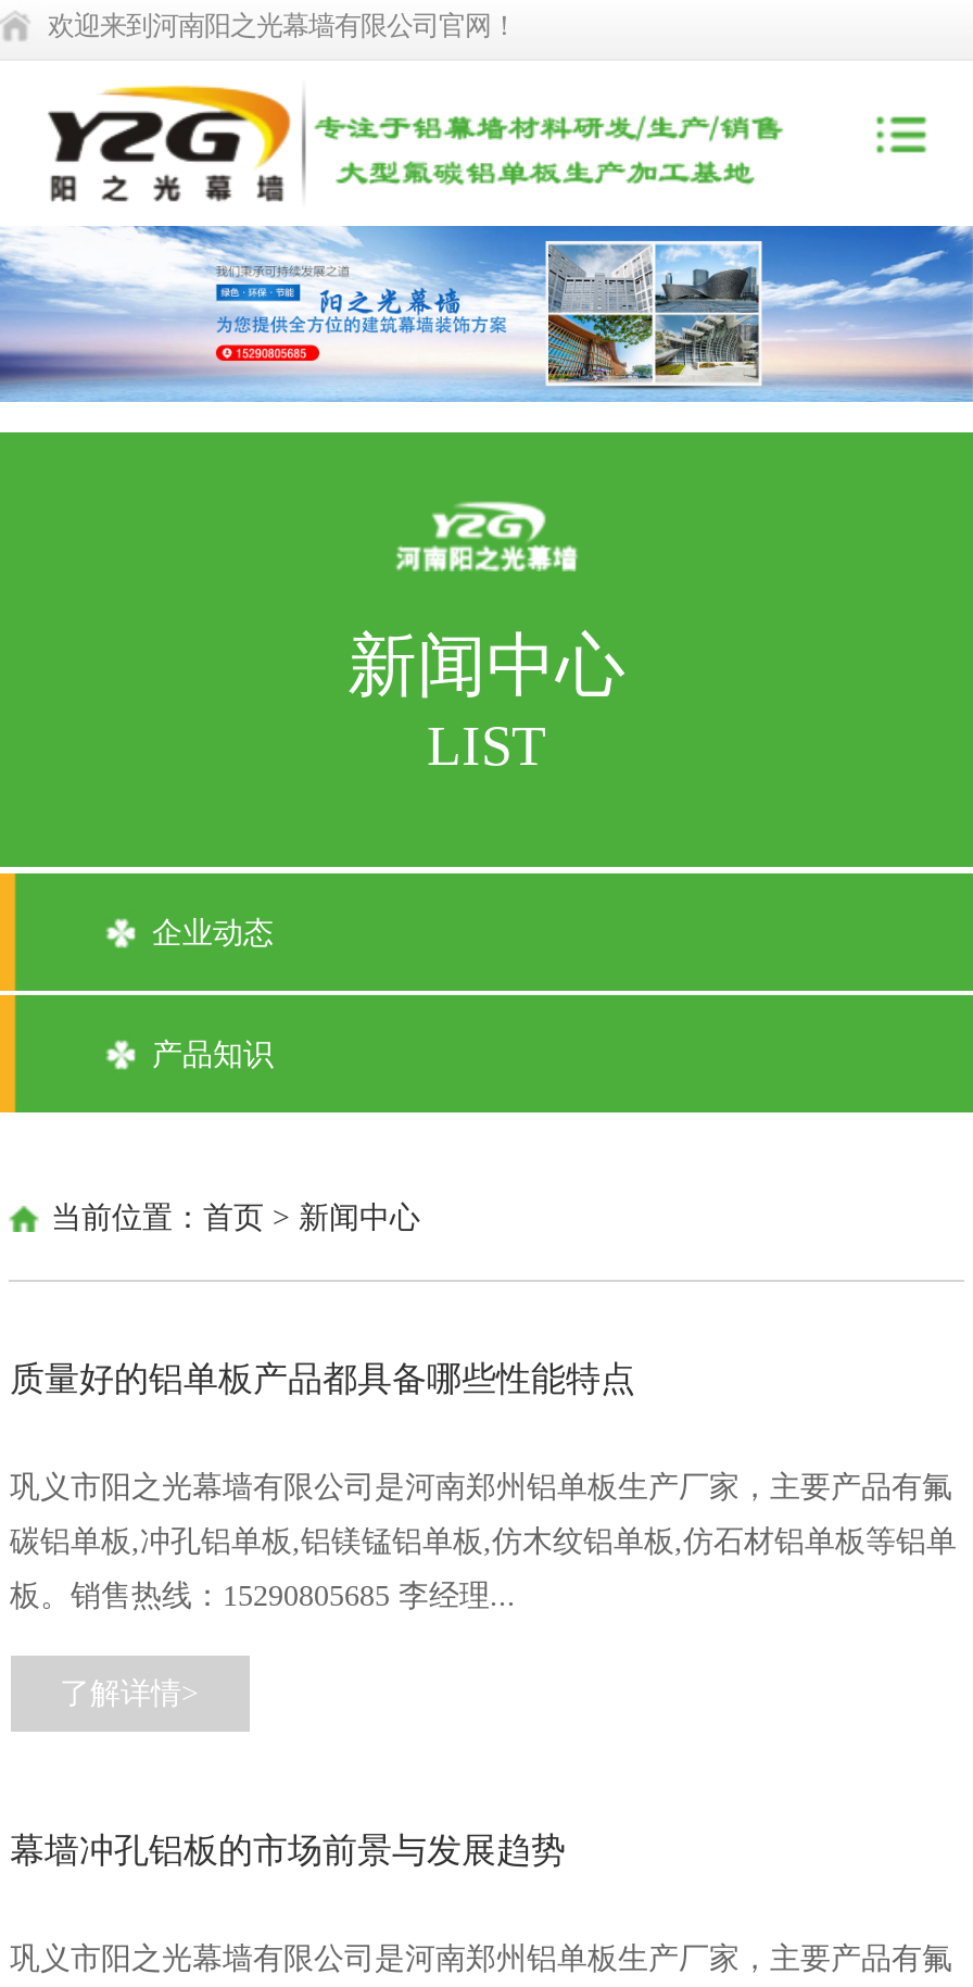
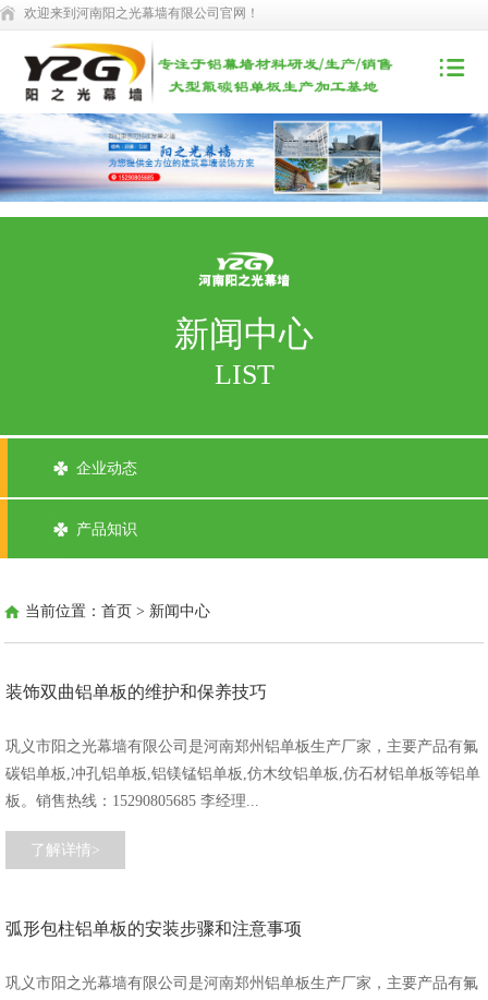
- 质量好的铝单板产品都具备哪些性能特点
+ 装饰双曲铝单板的维护和保养技巧

- 幕墙冲孔铝板的市场前景与发展趋势
+ 弧形包柱铝单板的安装步骤和注意事项
